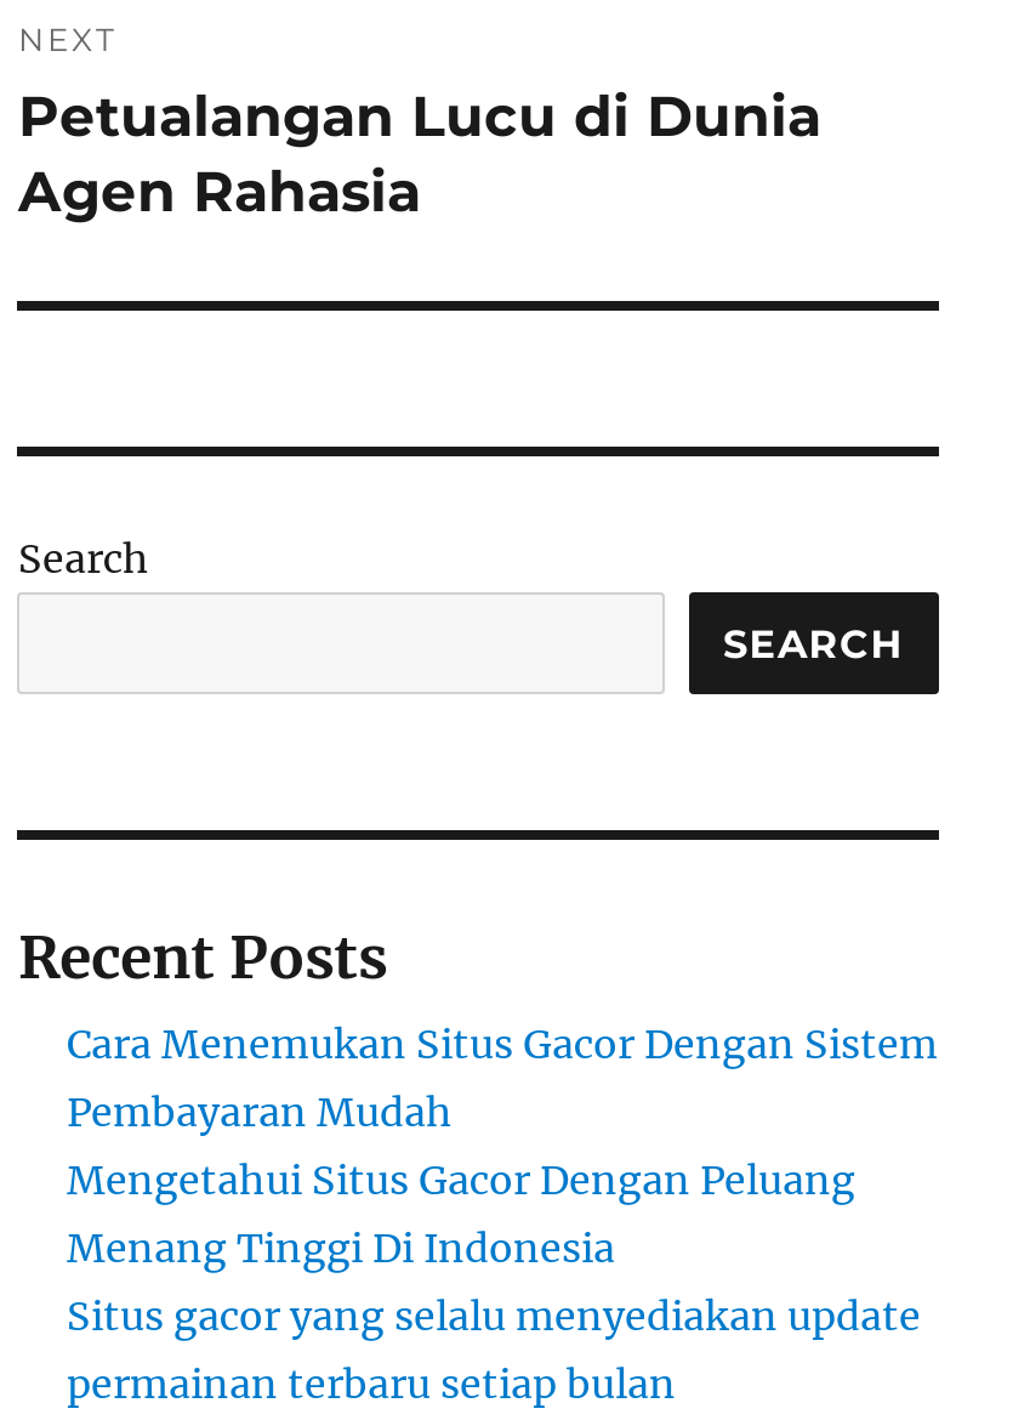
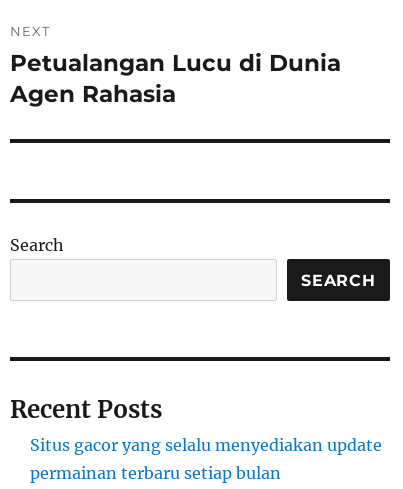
- Cara Menemukan Situs Gacor Dengan Sistem
- Pembayaran Mudah
- Mengetahui Situs Gacor Dengan Peluang
- Menang Tinggi Di Indonesia
